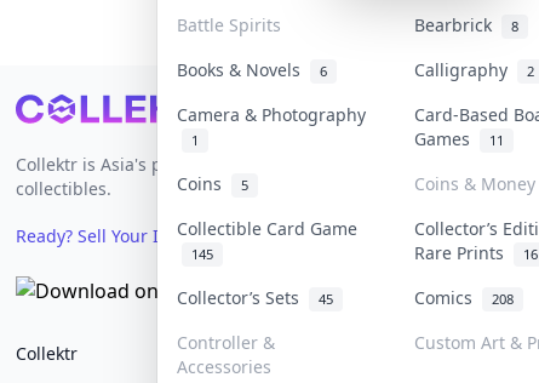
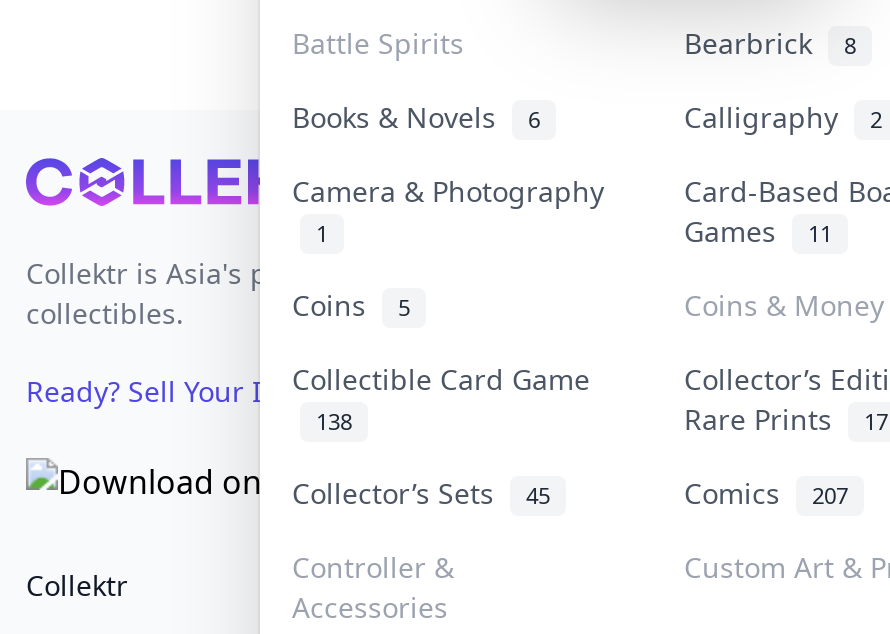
- 145
+ 138

- Rare Prints 16
+ Rare Prints 17

- Comics 208
+ Comics 207
